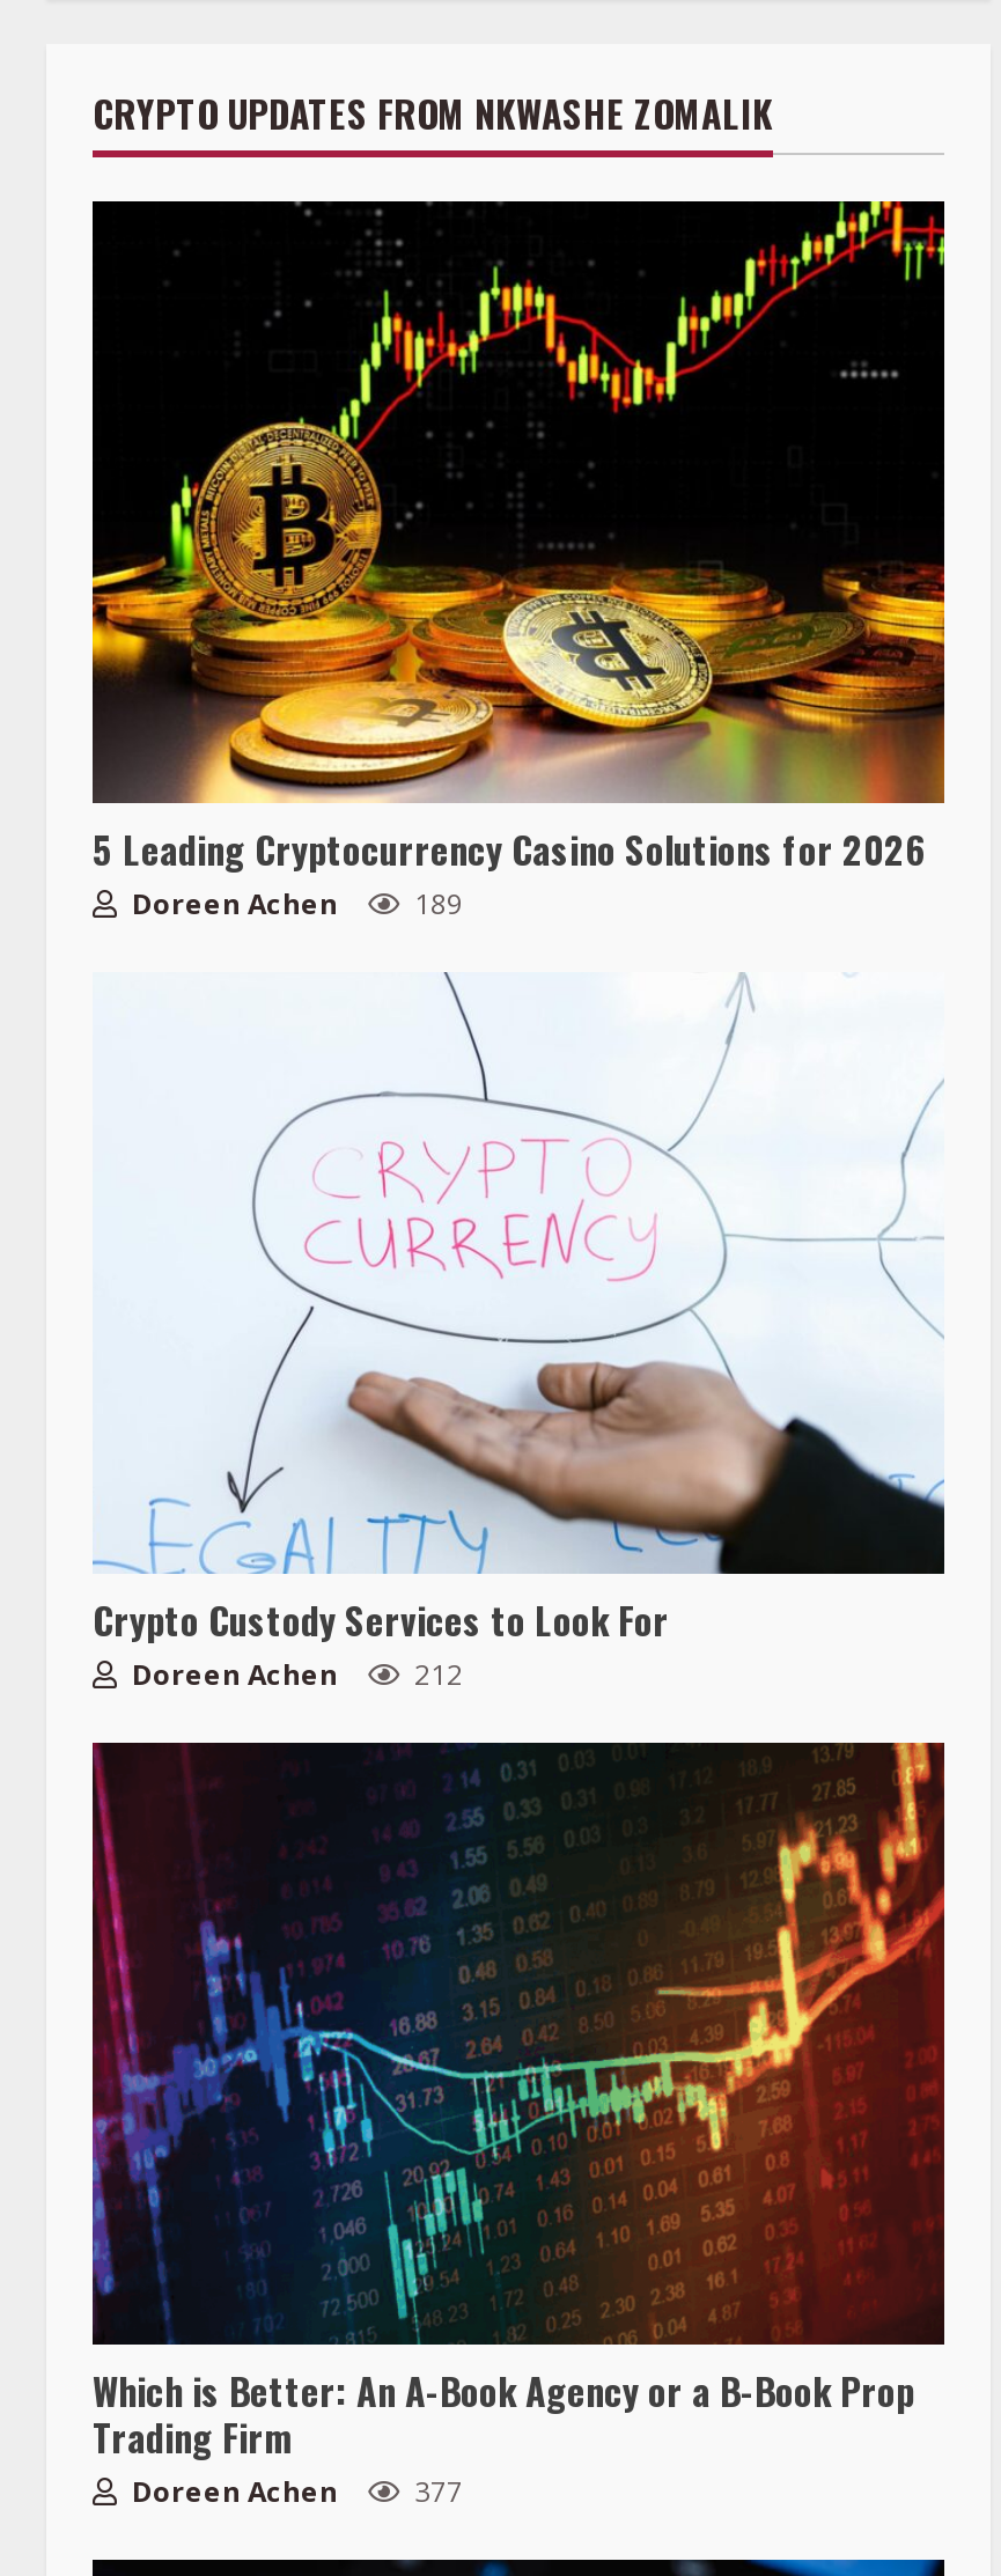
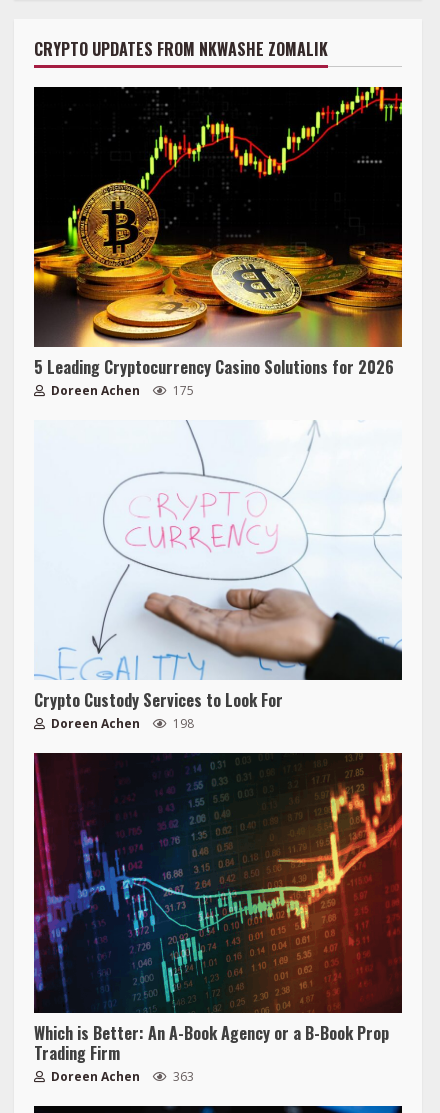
- Doreen Achen 189
+ Doreen Achen 175

- Doreen Achen 212
+ Doreen Achen 198

- Doreen Achen 377
+ Doreen Achen 363
